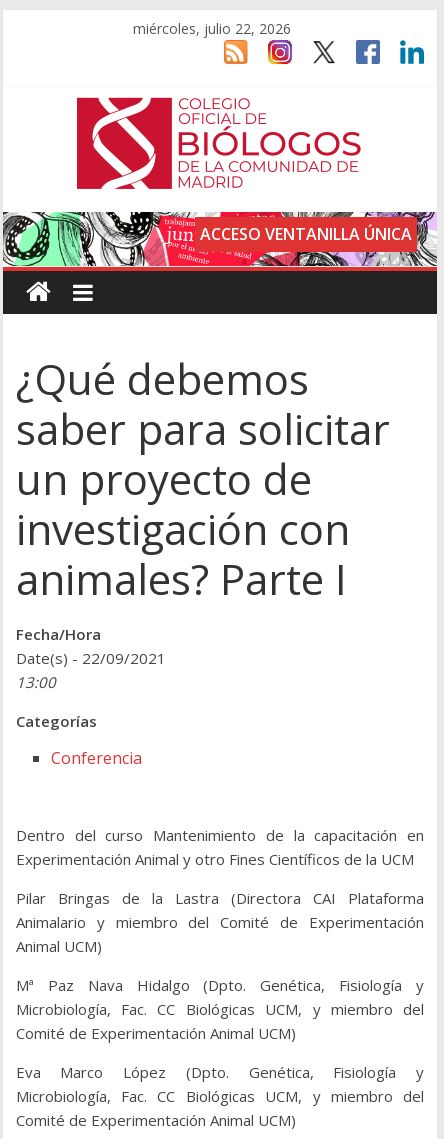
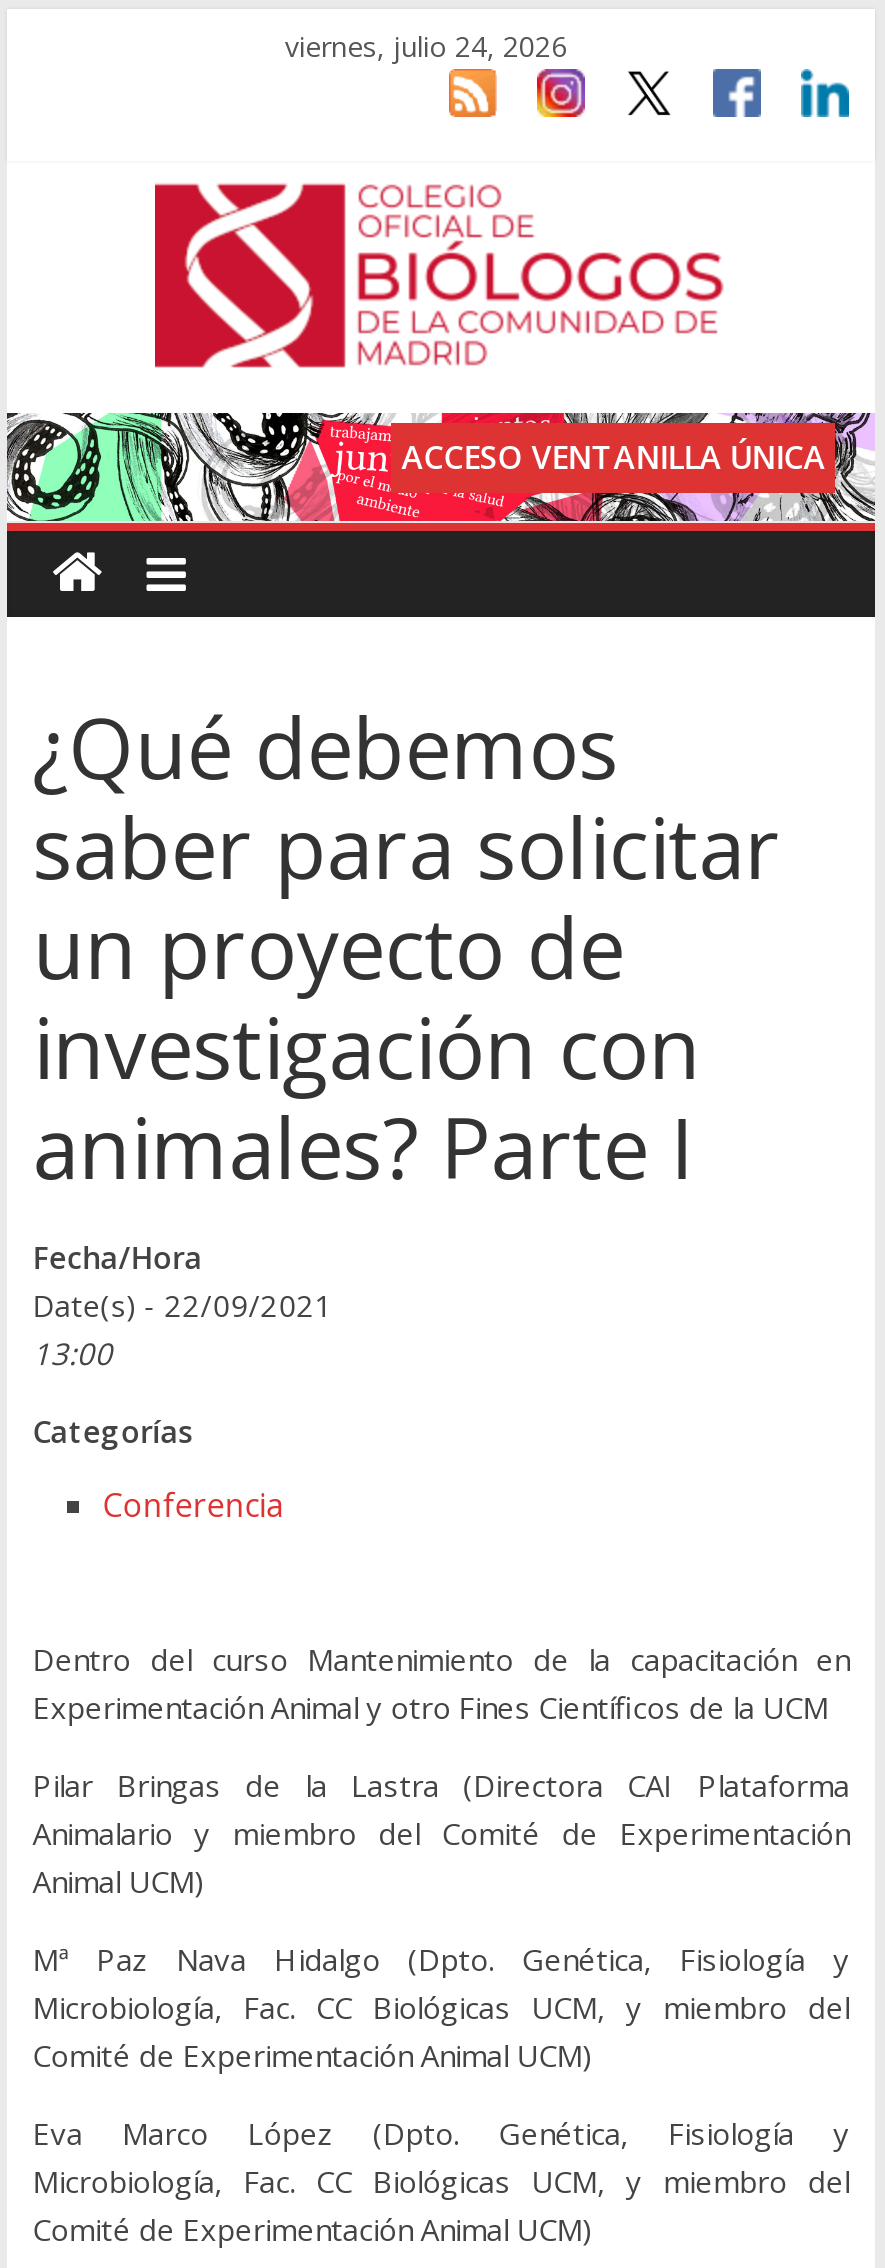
- miércoles, julio 22, 2026
+ viernes, julio 24, 2026
